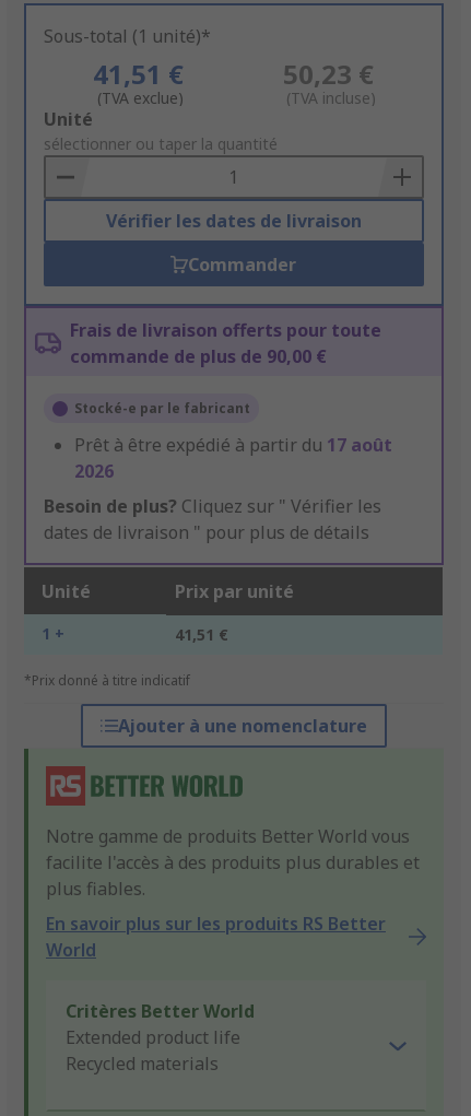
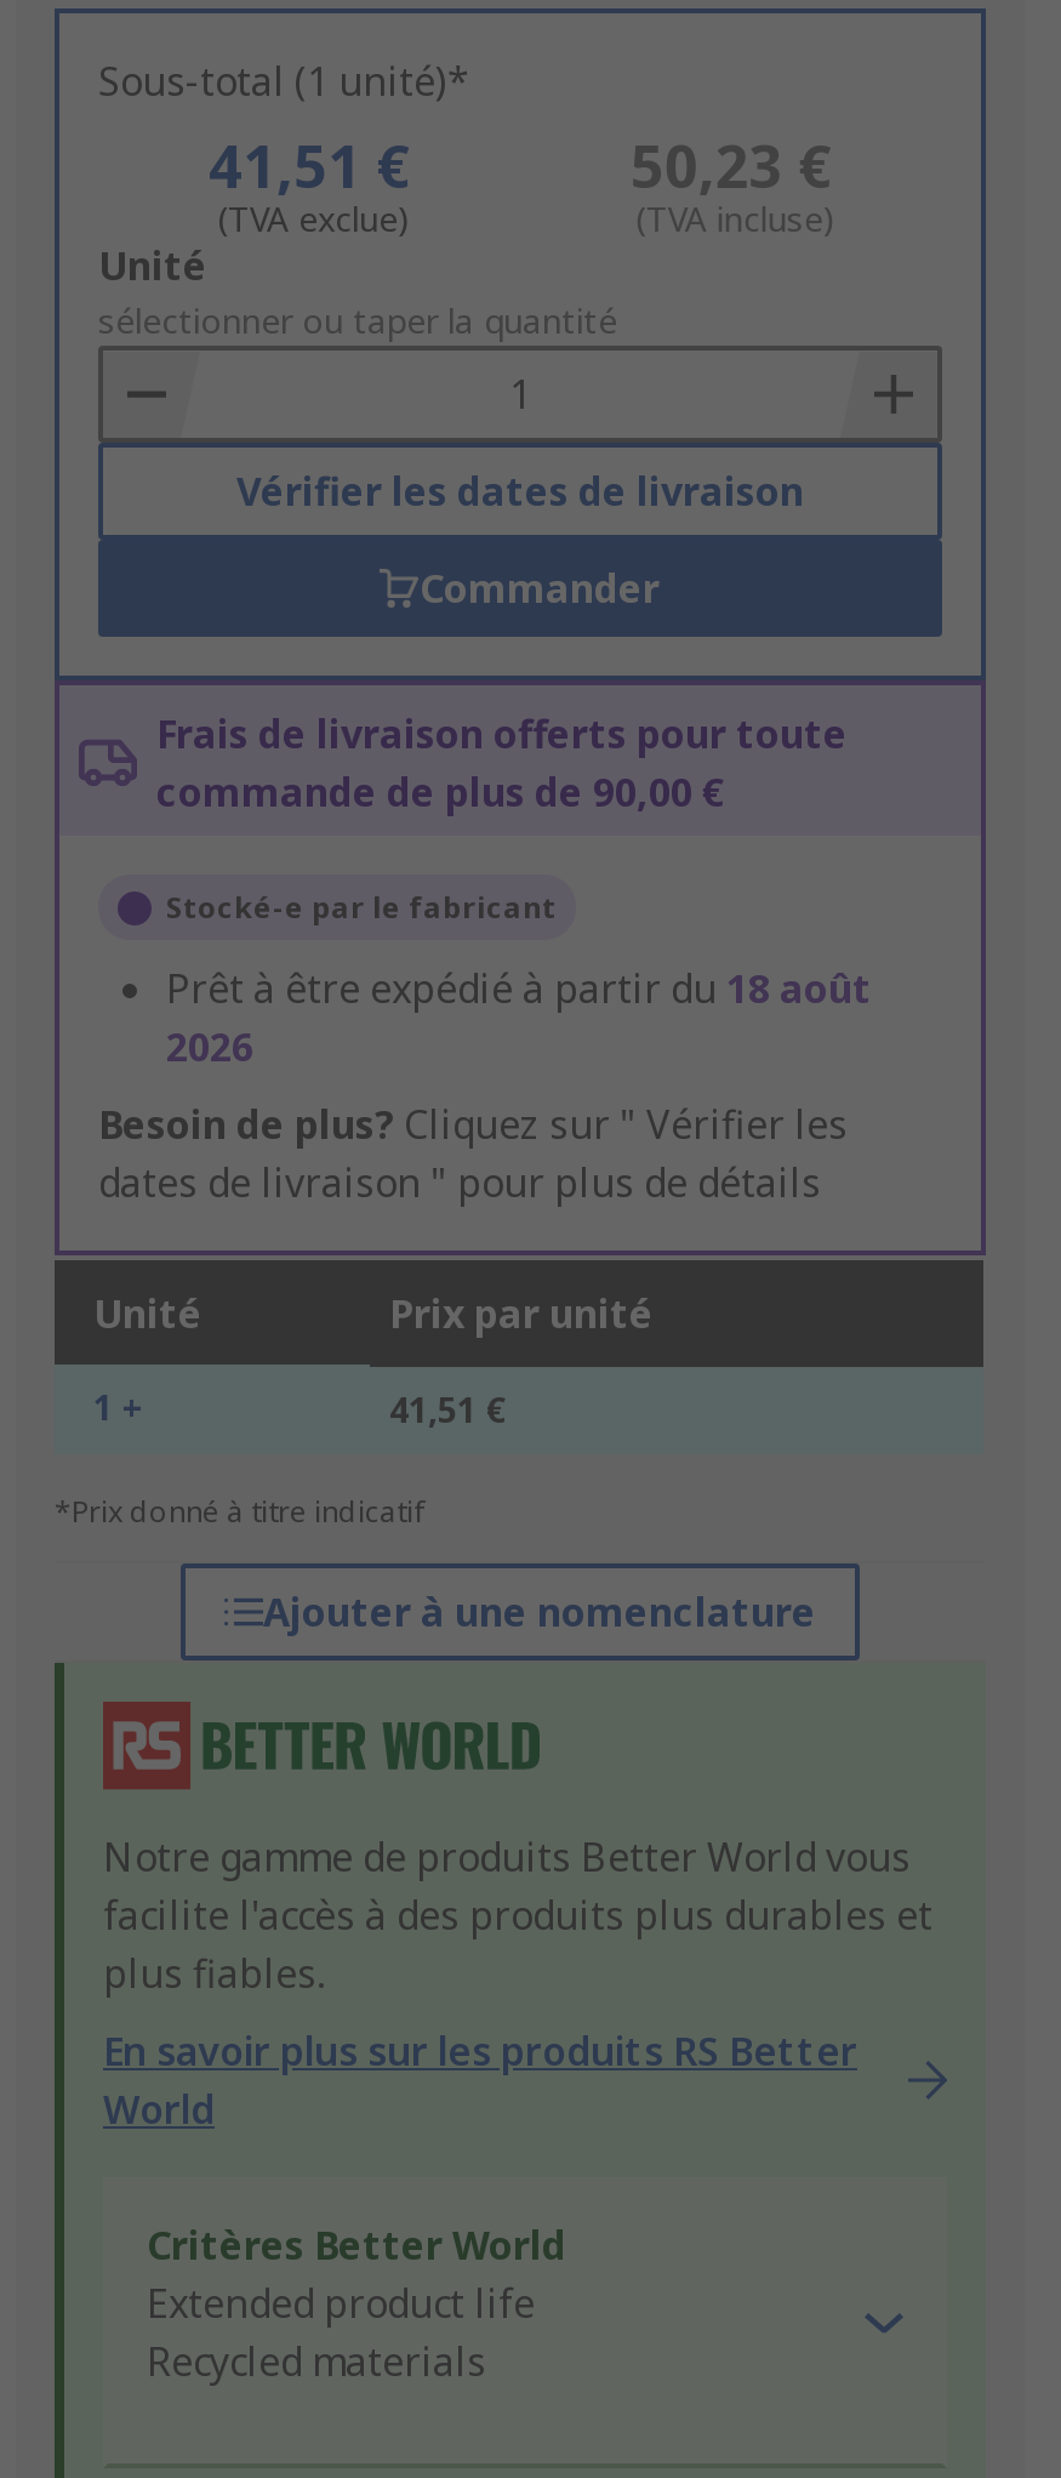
- Prêt à être expédié à partir du 17 août
+ Prêt à être expédié à partir du 18 août
